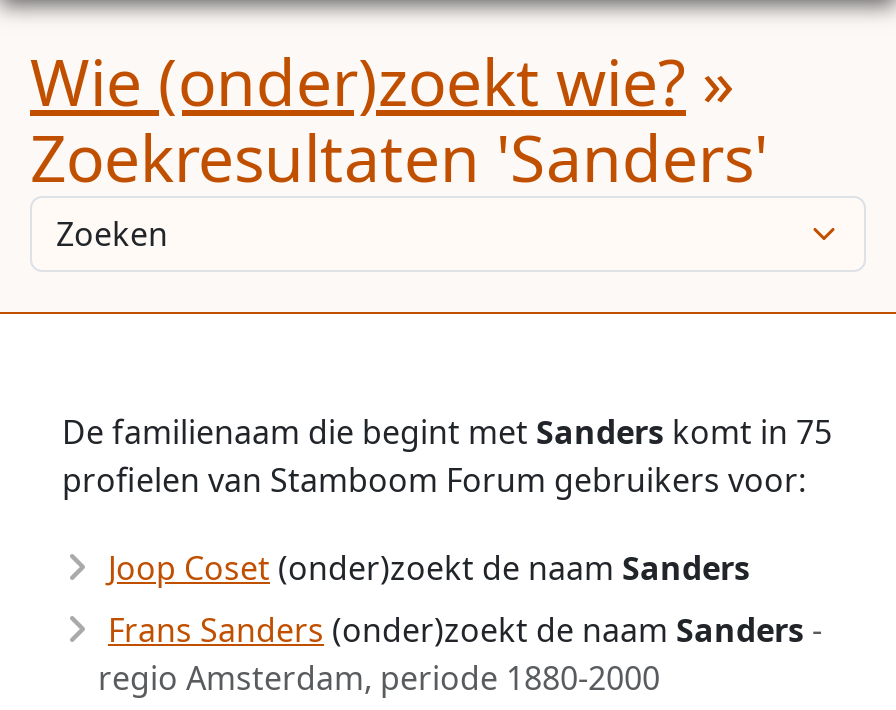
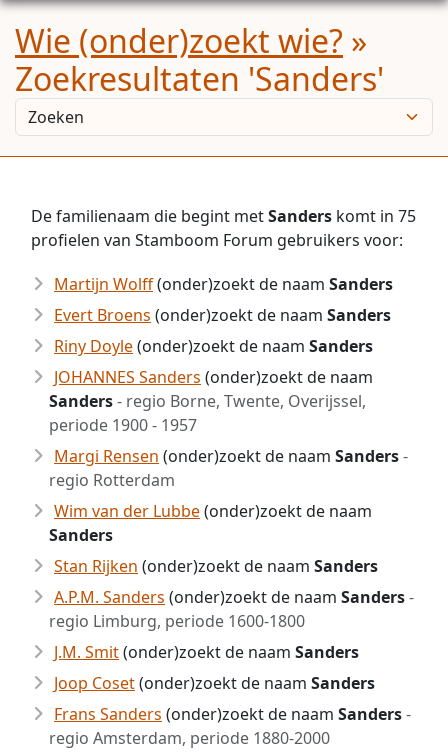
+ Martijn Wolff (onder)zoekt de naam Sanders
+ Evert Broens (onder)zoekt de naam Sanders
+ Riny Doyle (onder)zoekt de naam Sanders
+ JOHANNES Sanders (onder)zoekt de naam
+ Sanders - regio Borne, Twente, Overijssel,
+ periode 1900 - 1957
+ Margi Rensen (onder)zoekt de naam Sanders -
+ regio Rotterdam
+ Wim van der Lubbe (onder)zoekt de naam
+ Sanders
+ Stan Rijken (onder)zoekt de naam Sanders
+ A.P.M. Sanders (onder)zoekt de naam Sanders -
+ regio Limburg, periode 1600-1800
+ J.M. Smit (onder)zoekt de naam Sanders
